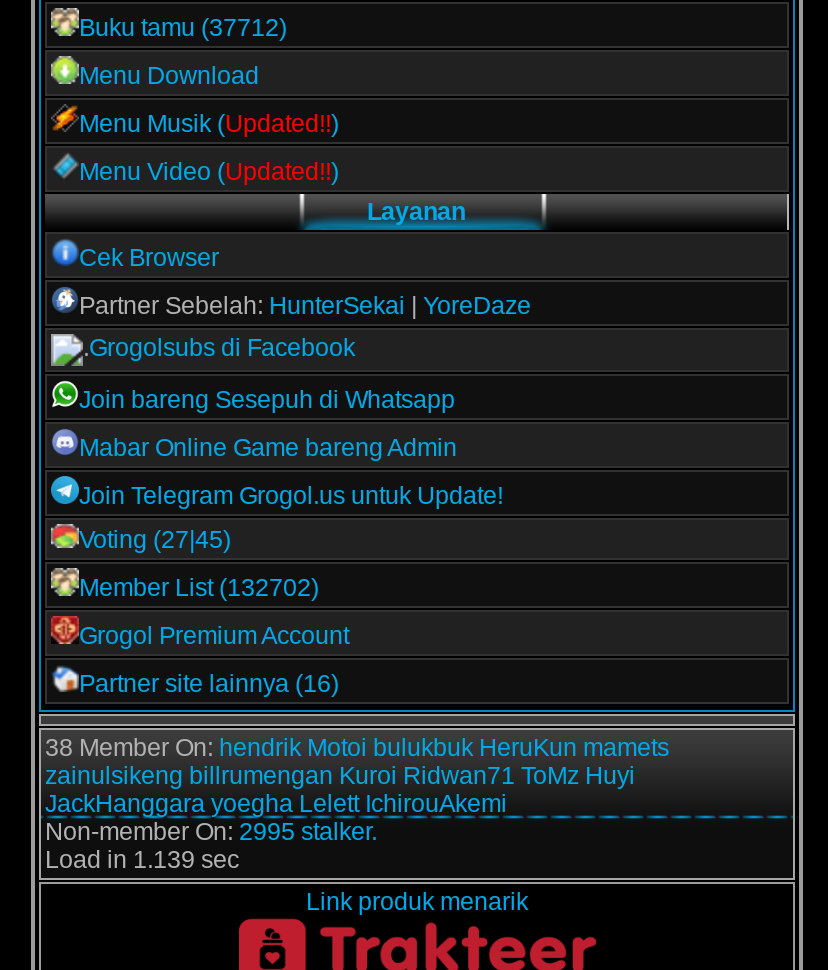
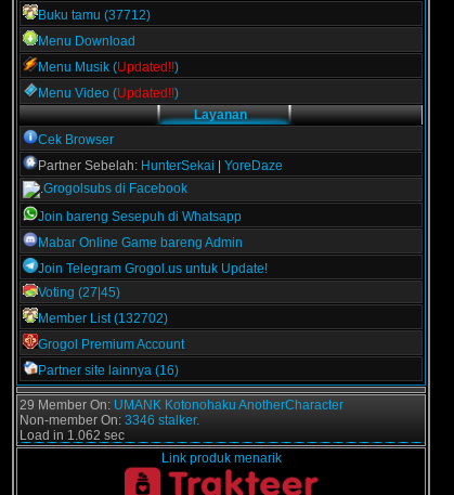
- 38 Member On: hendrik Motoi bulukbuk HeruKun mamets
- zainulsikeng billrumengan Kuroi Ridwan71 ToMz Huyi
- JackHanggara yoegha Lelett IchirouAkemi
- Non-member On: 2995 stalker.
- Load in 1.139 sec
+ 29 Member On: UMANK Kotonohaku AnotherCharacter
+ Non-member On: 3346 stalker.
+ Load in 1.062 sec
